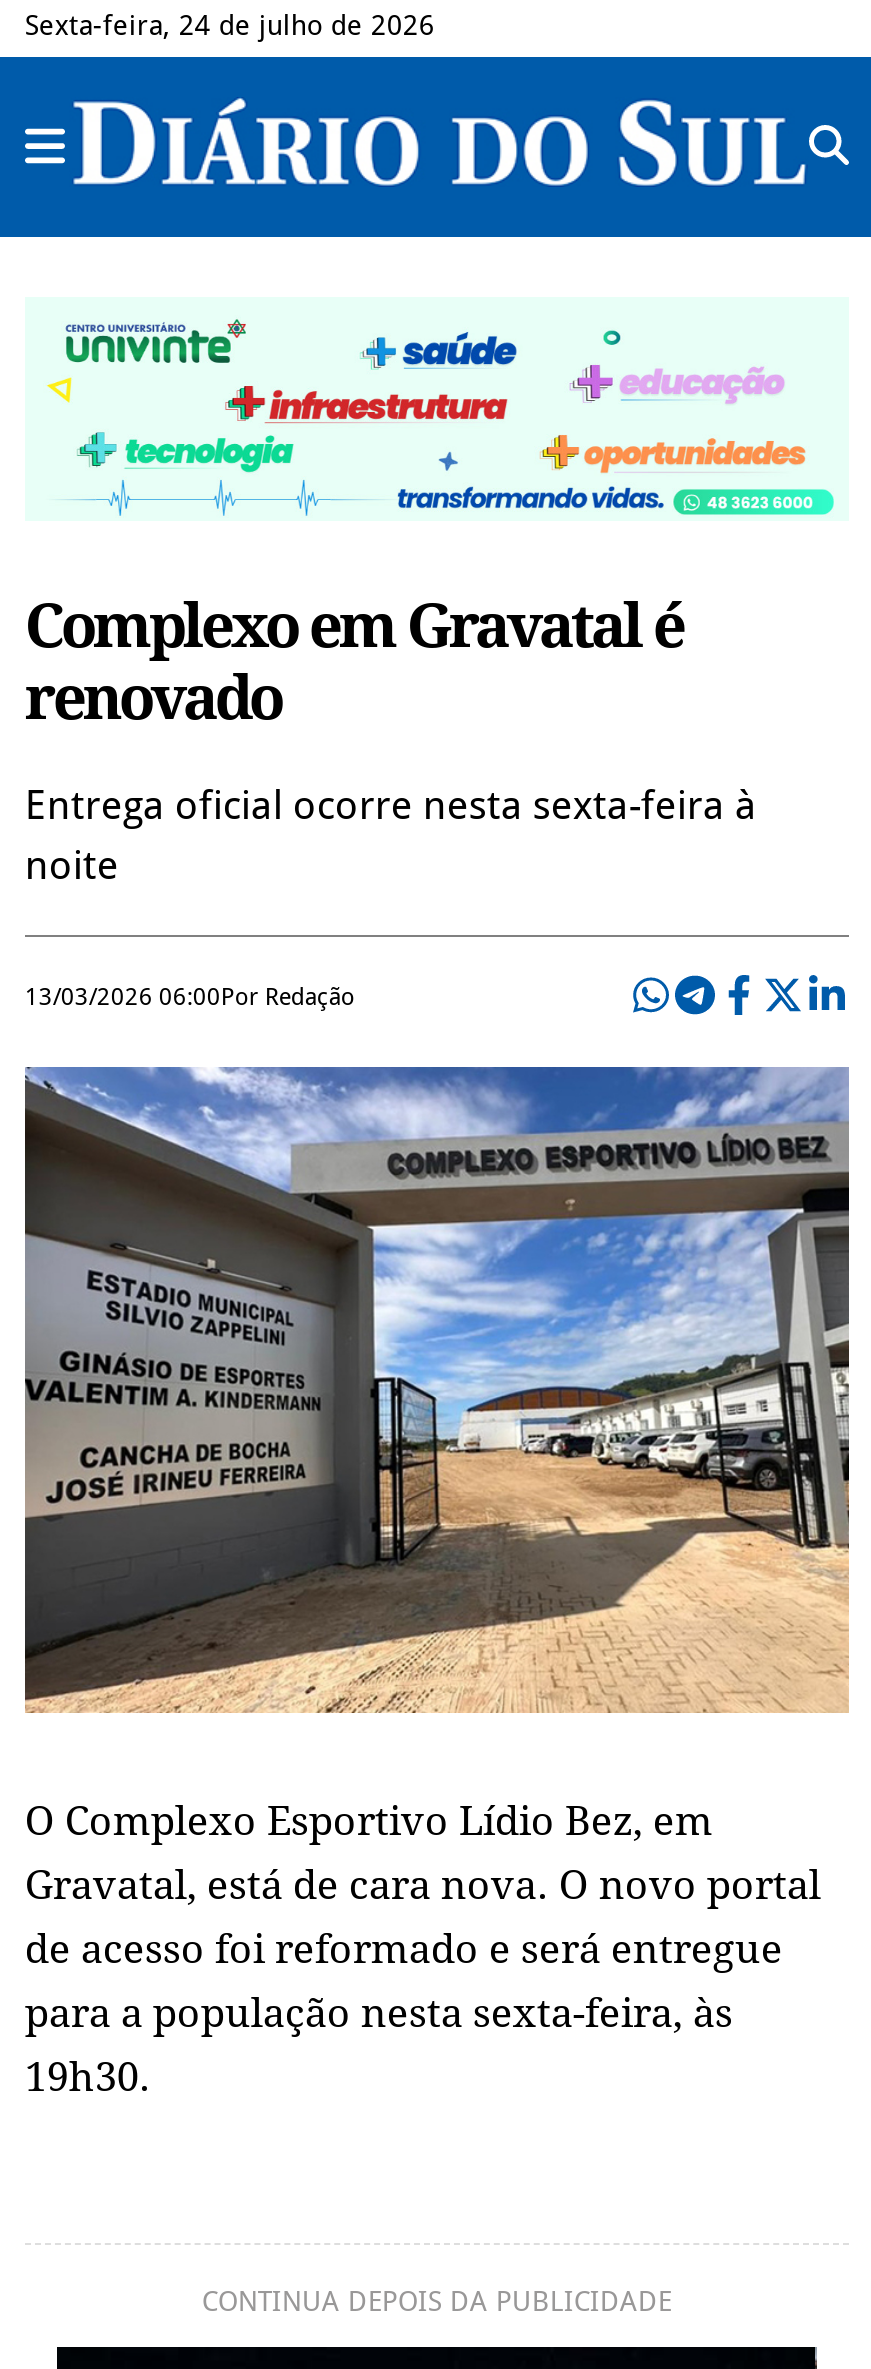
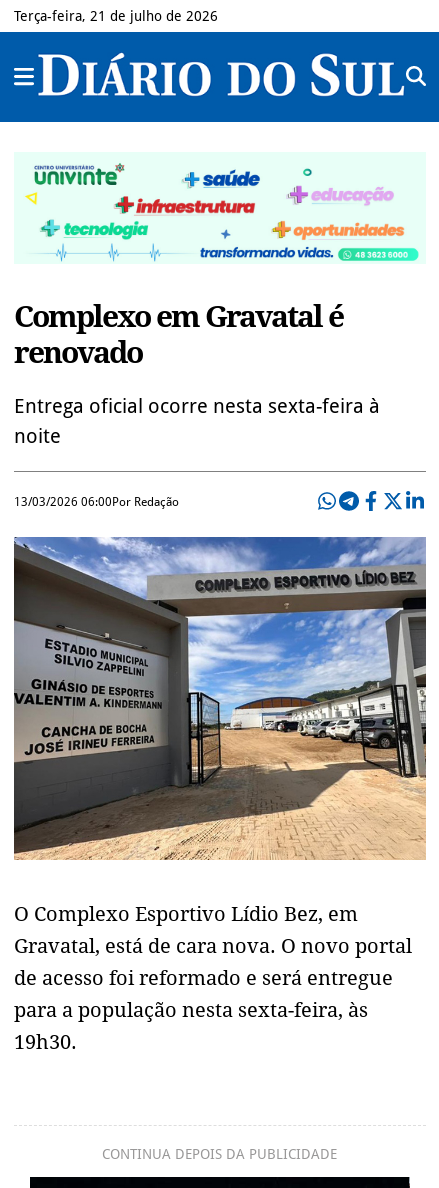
- Sexta-feira, 24 de julho de 2026
+ Terça-feira, 21 de julho de 2026
